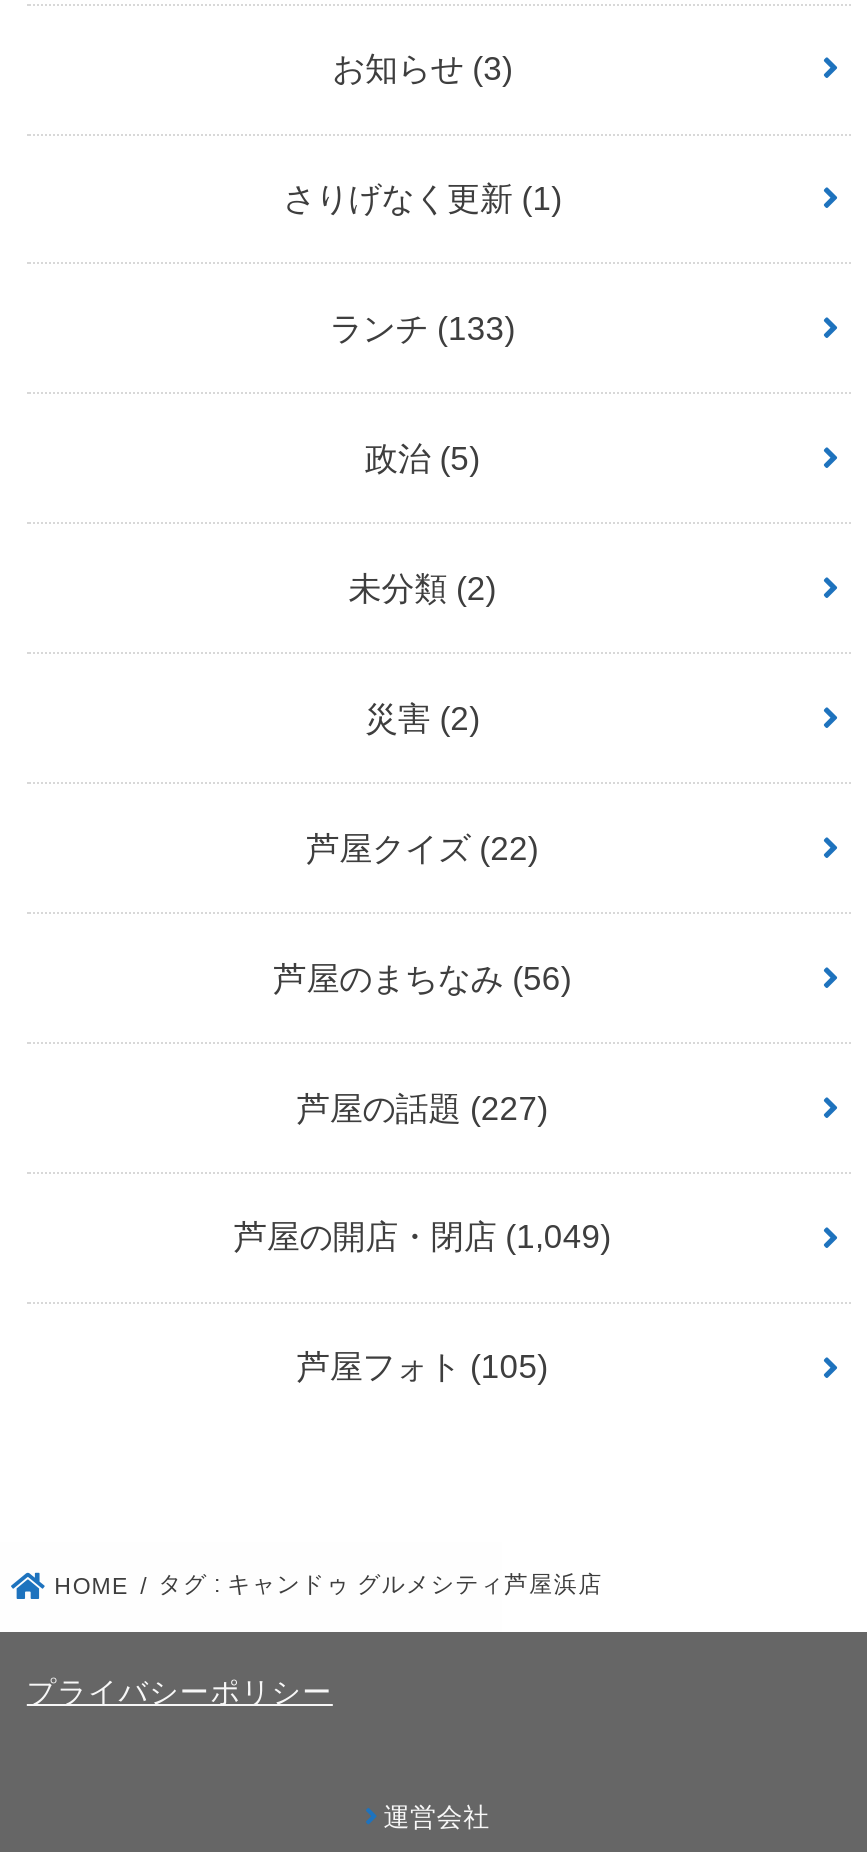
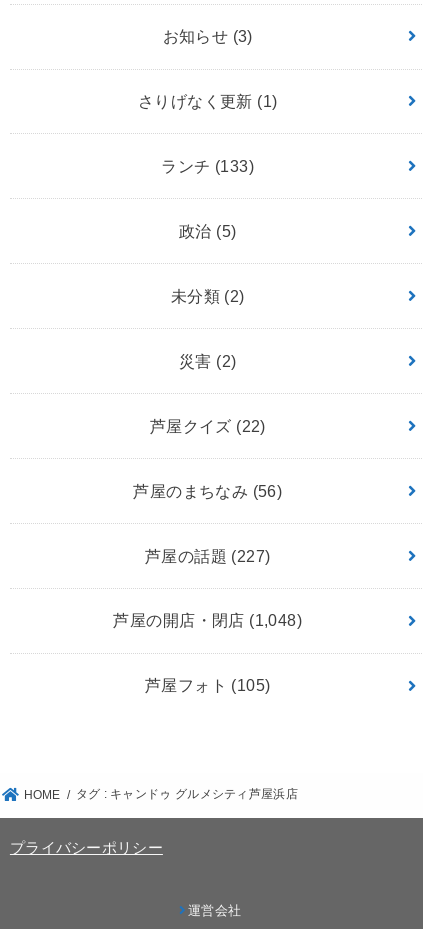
- 芦屋の開店・閉店(1,049)
+ 芦屋の開店・閉店(1,048)
